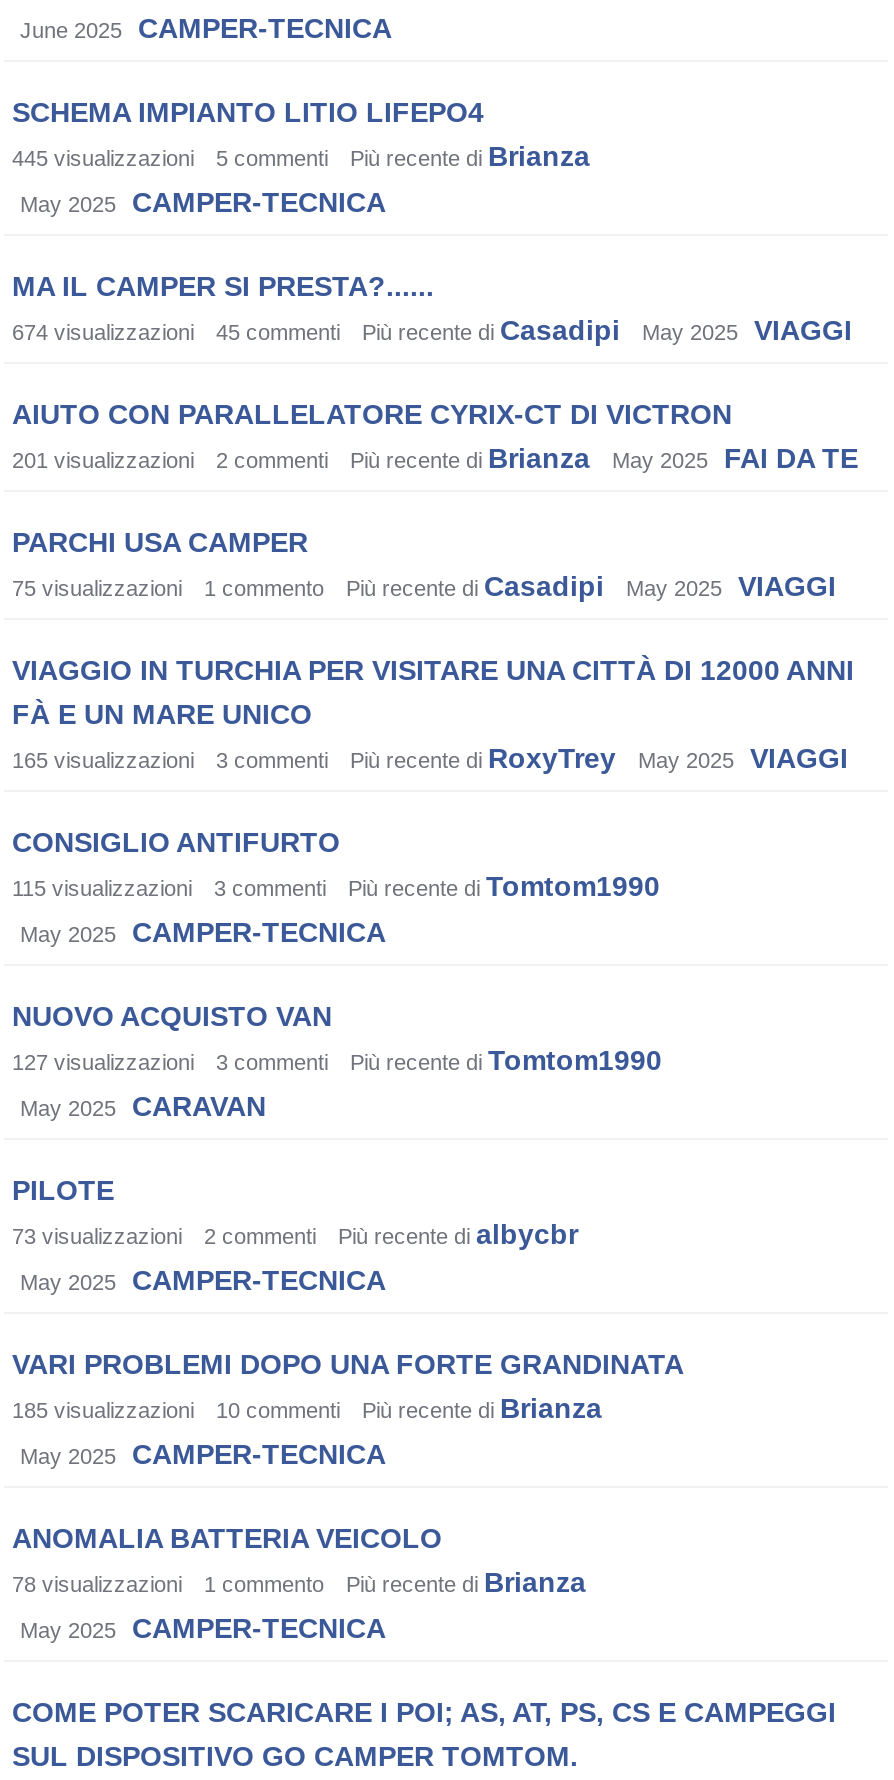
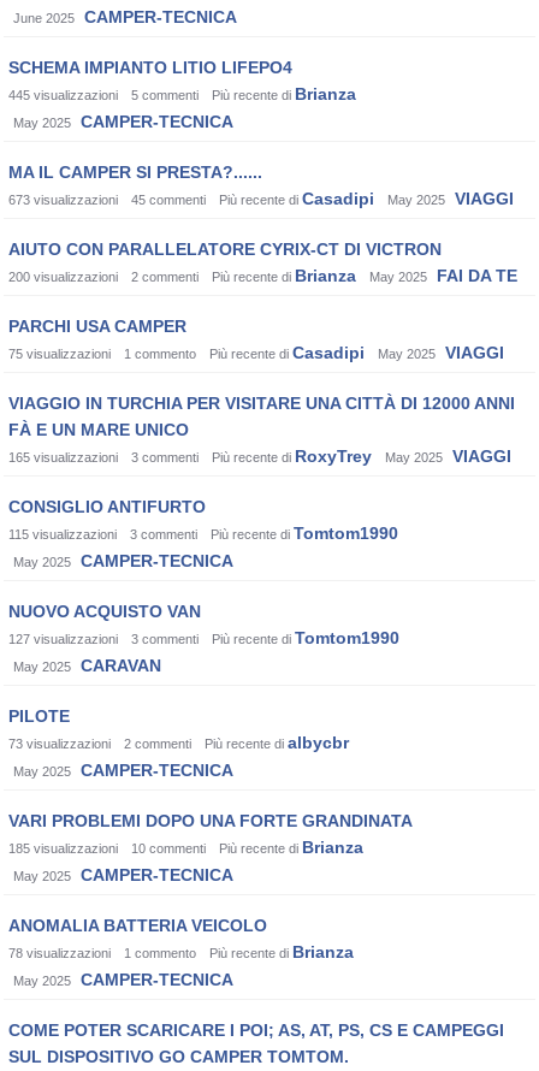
- 674 visualizzazioni
+ 673 visualizzazioni

- 201 visualizzazioni
+ 200 visualizzazioni
